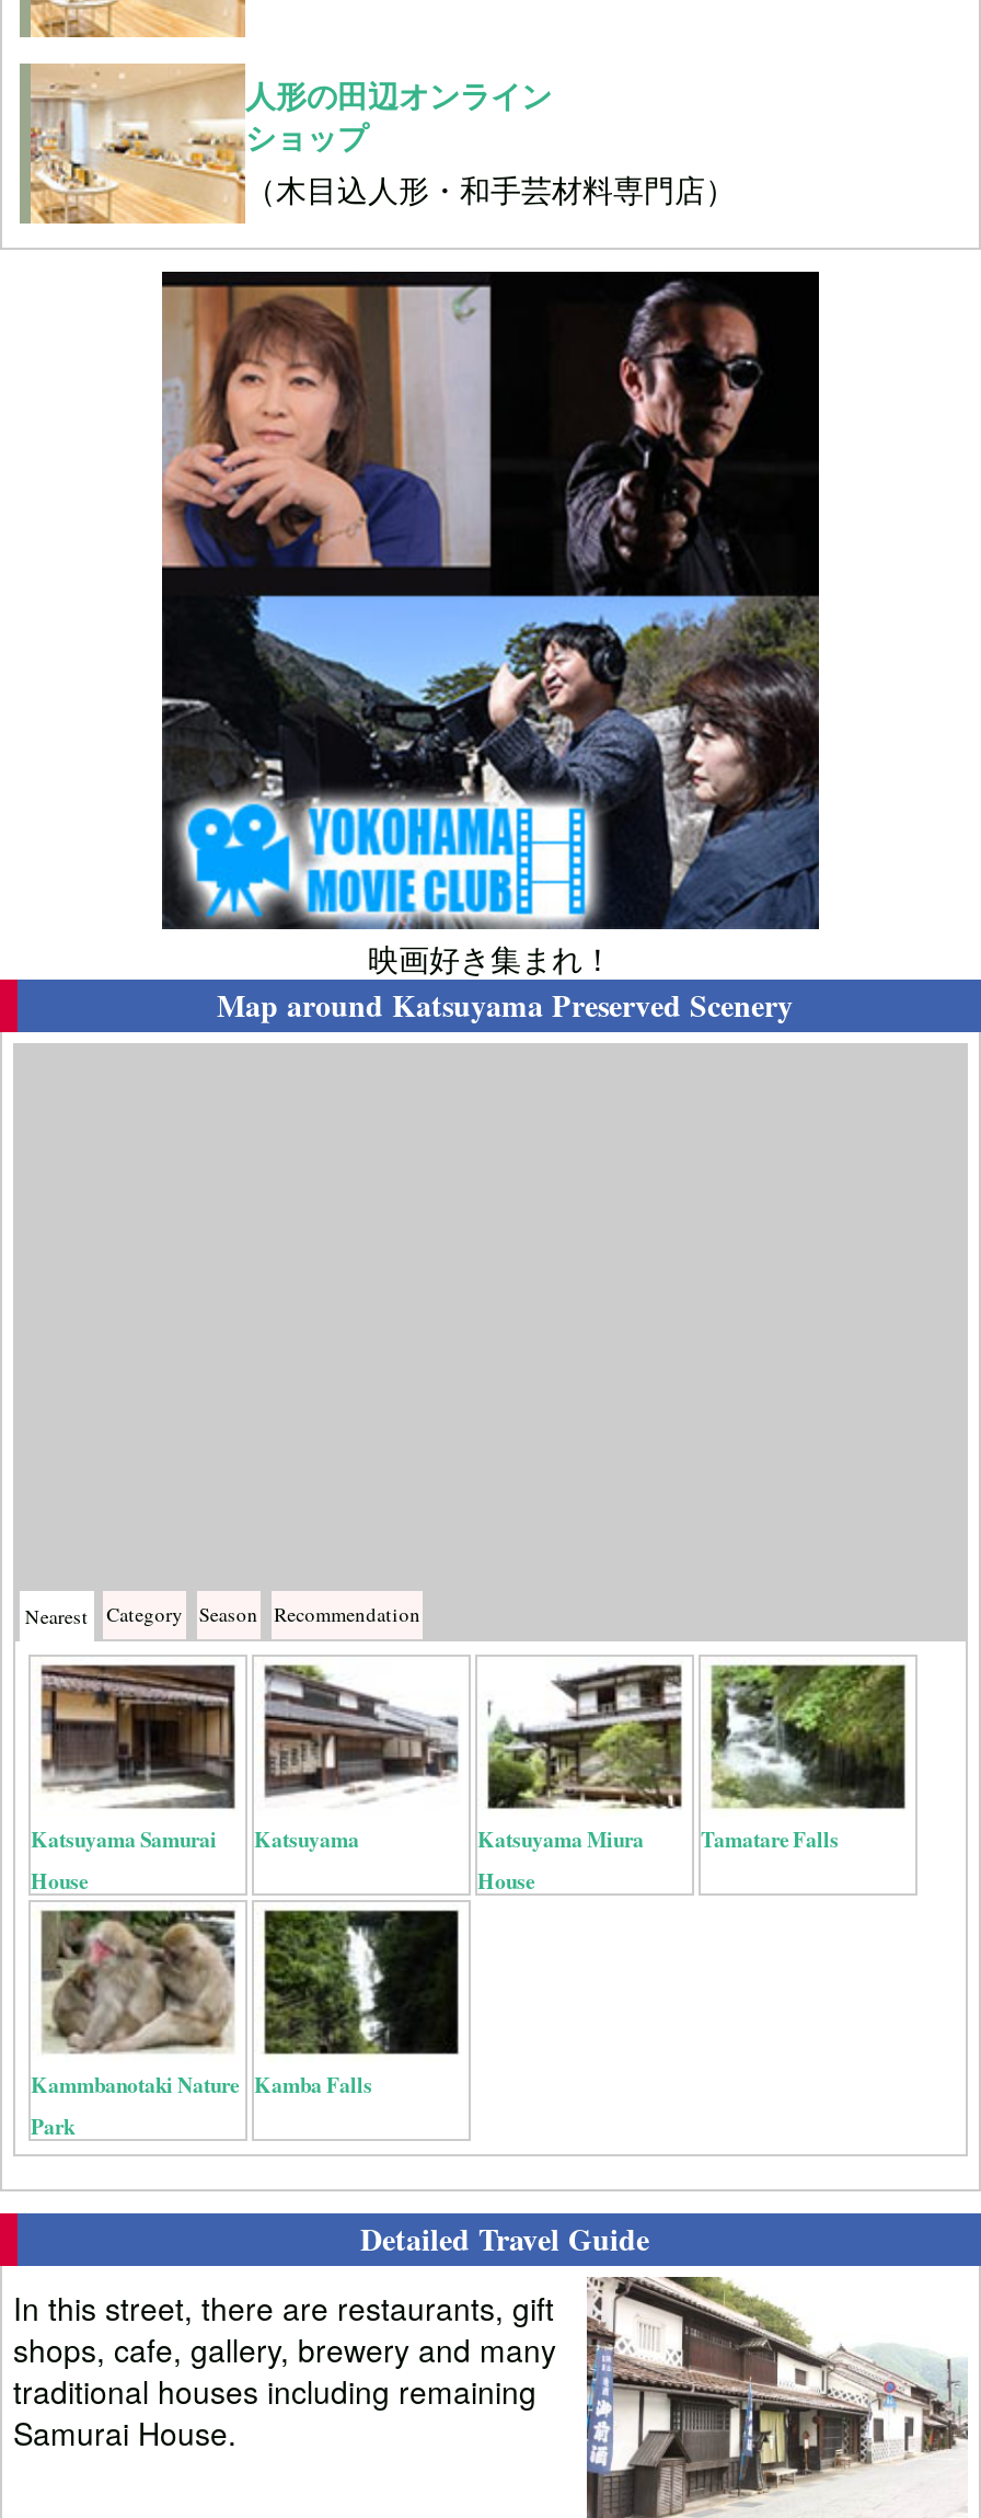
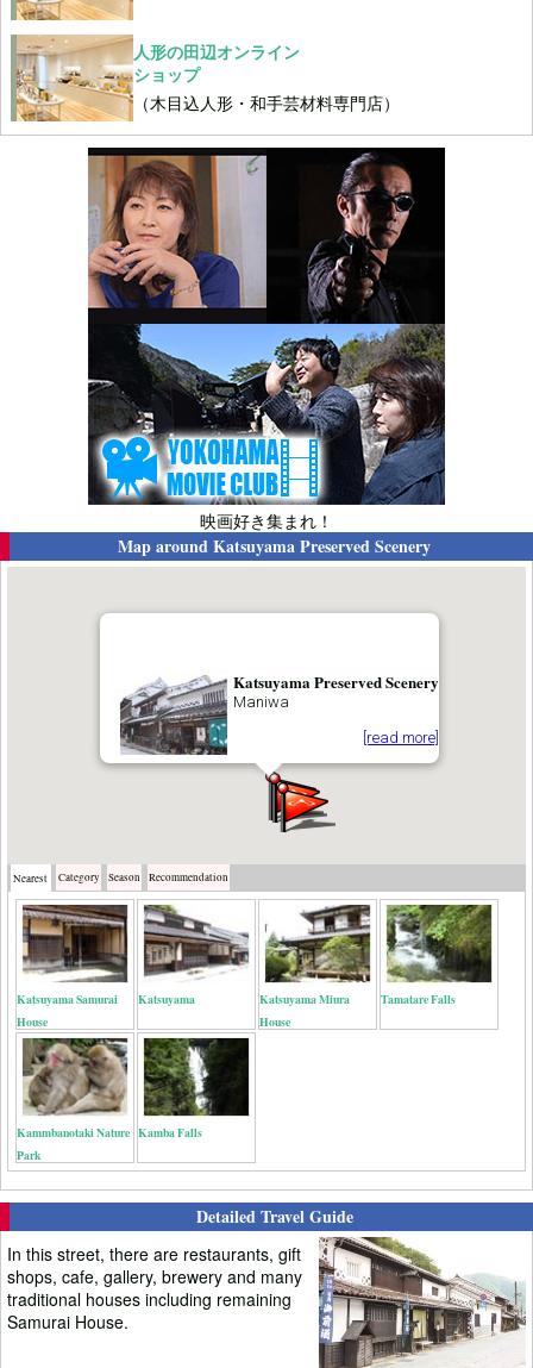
+ [image]
+ Katsuyama Preserved Scenery
+ Maniwa
+ [read more]
